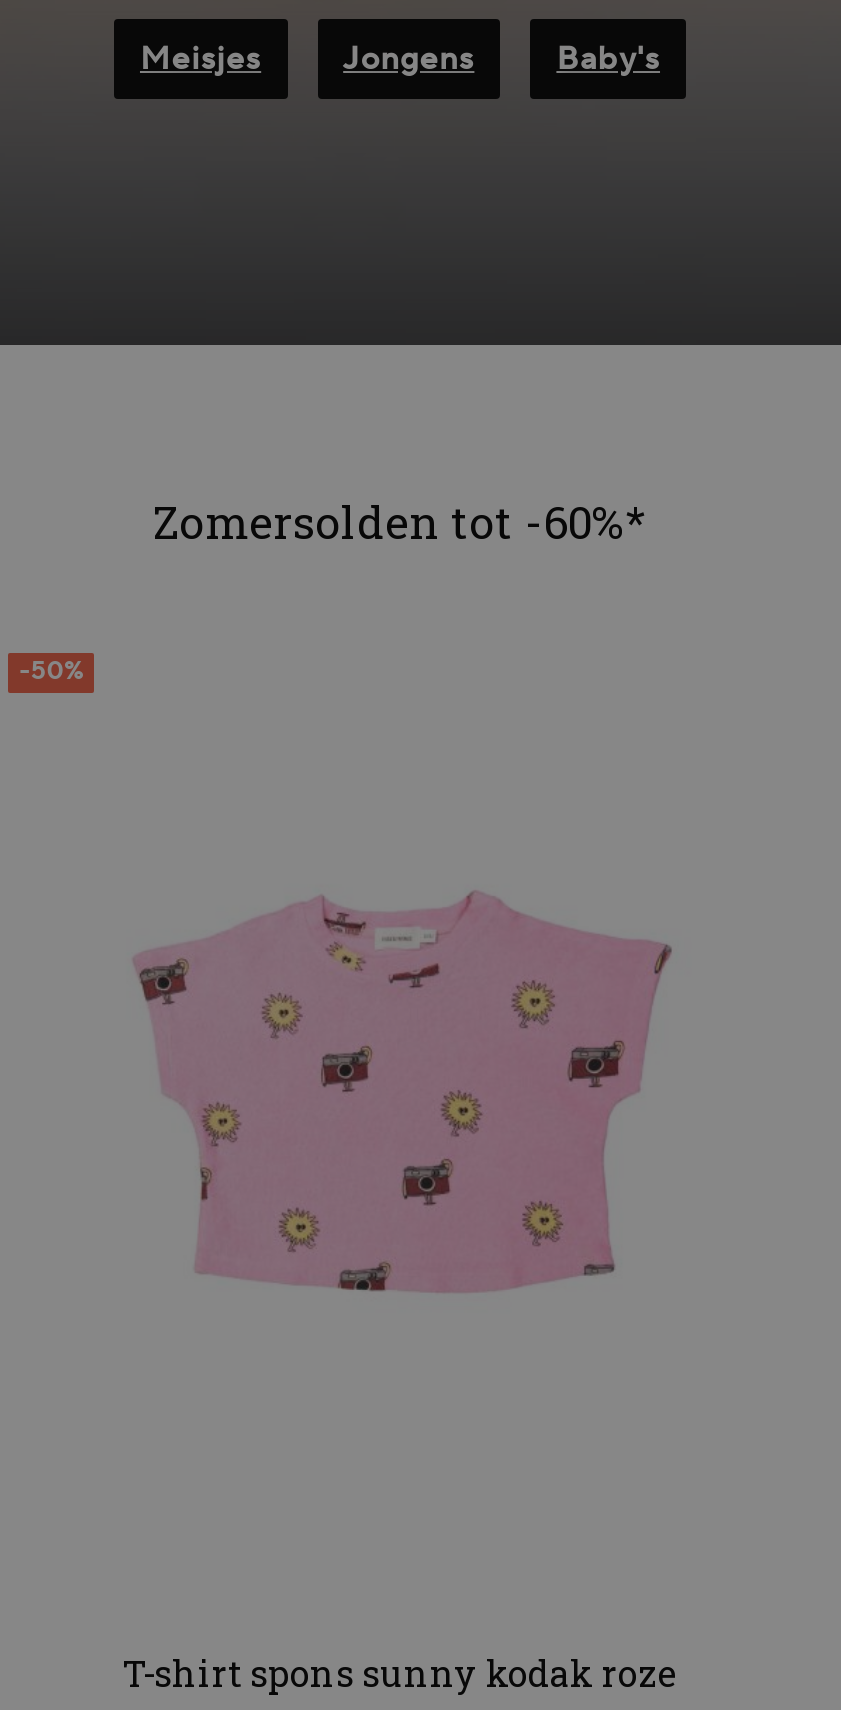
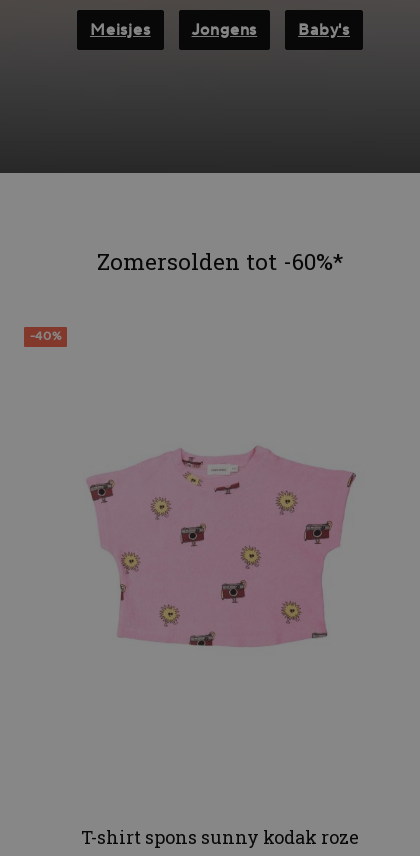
- -50%
+ -40%
